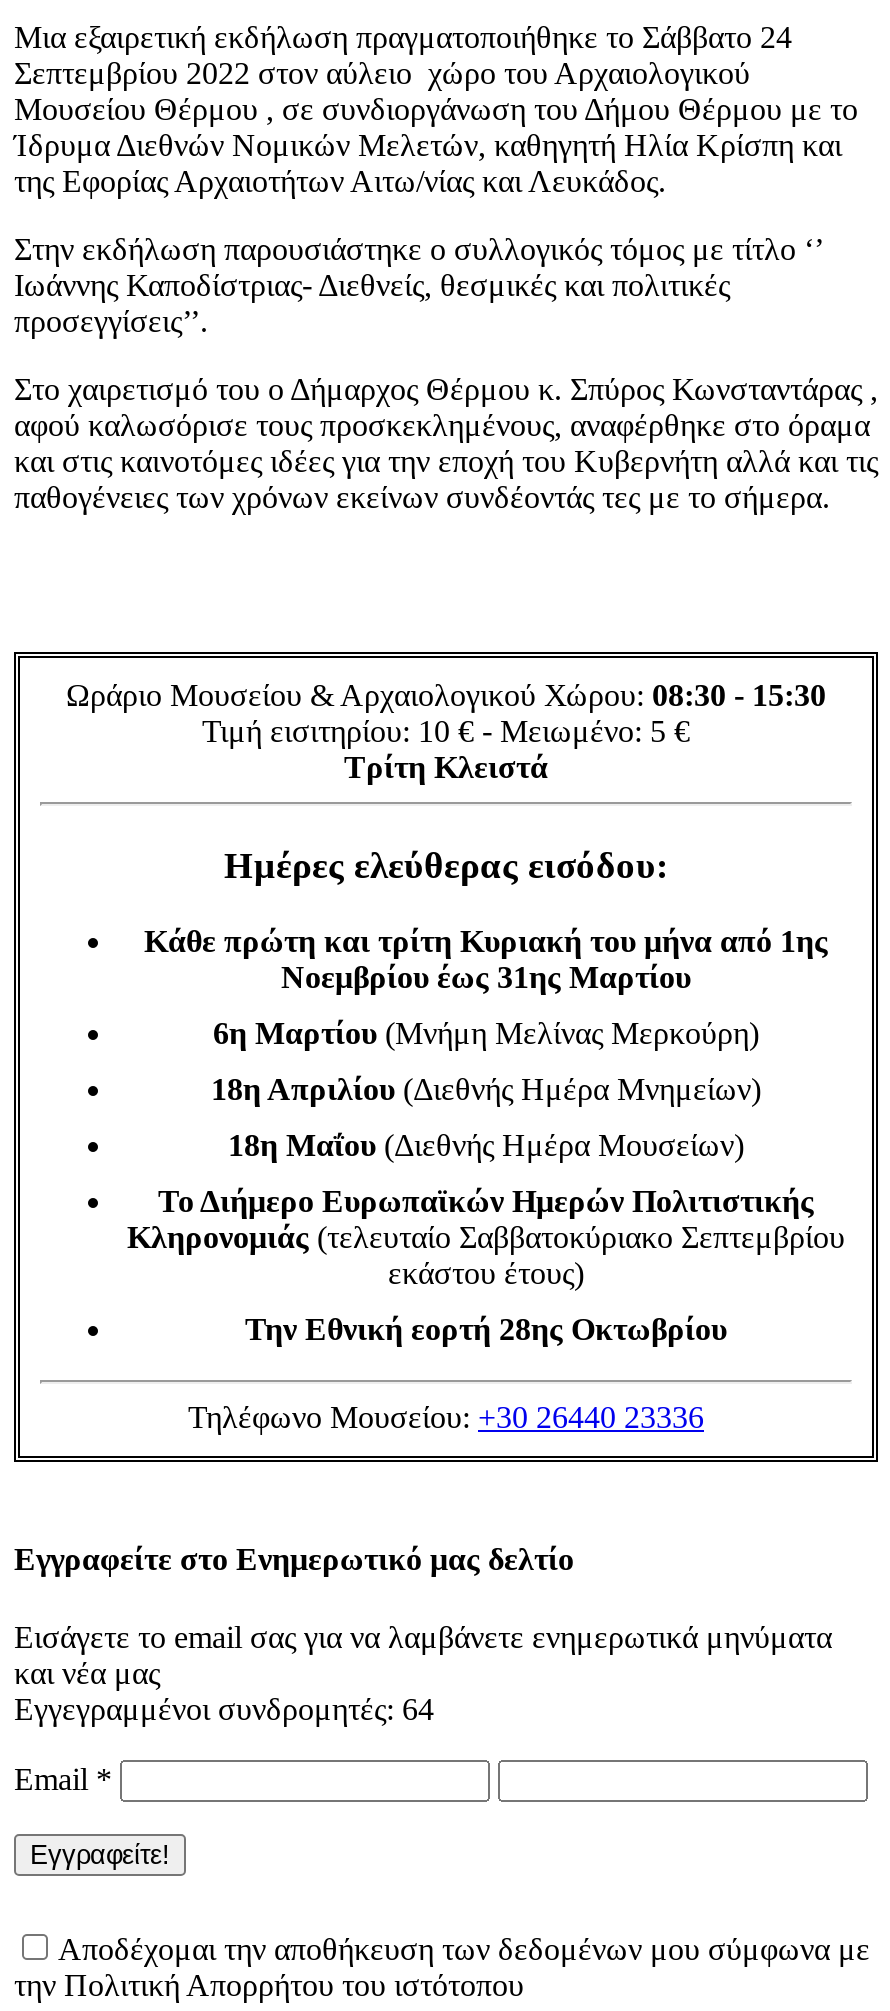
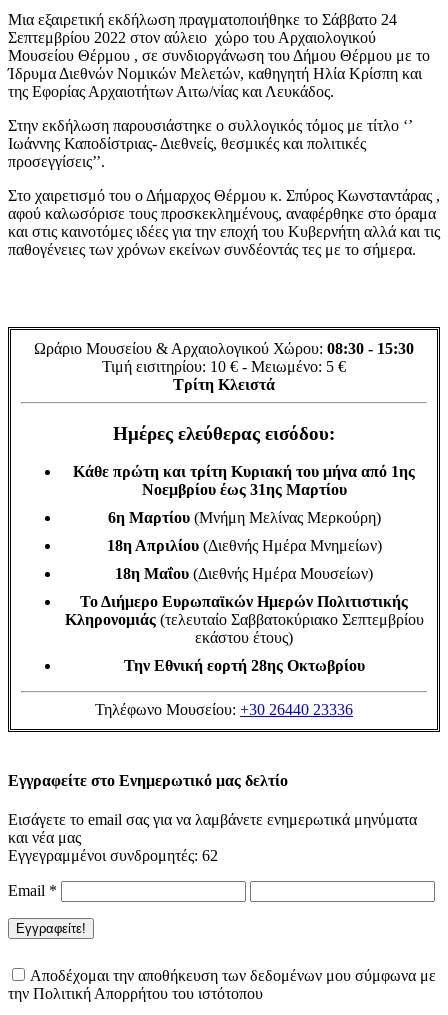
- Εγγεγραμμένοι συνδρομητές: 64
+ Εγγεγραμμένοι συνδρομητές: 62
